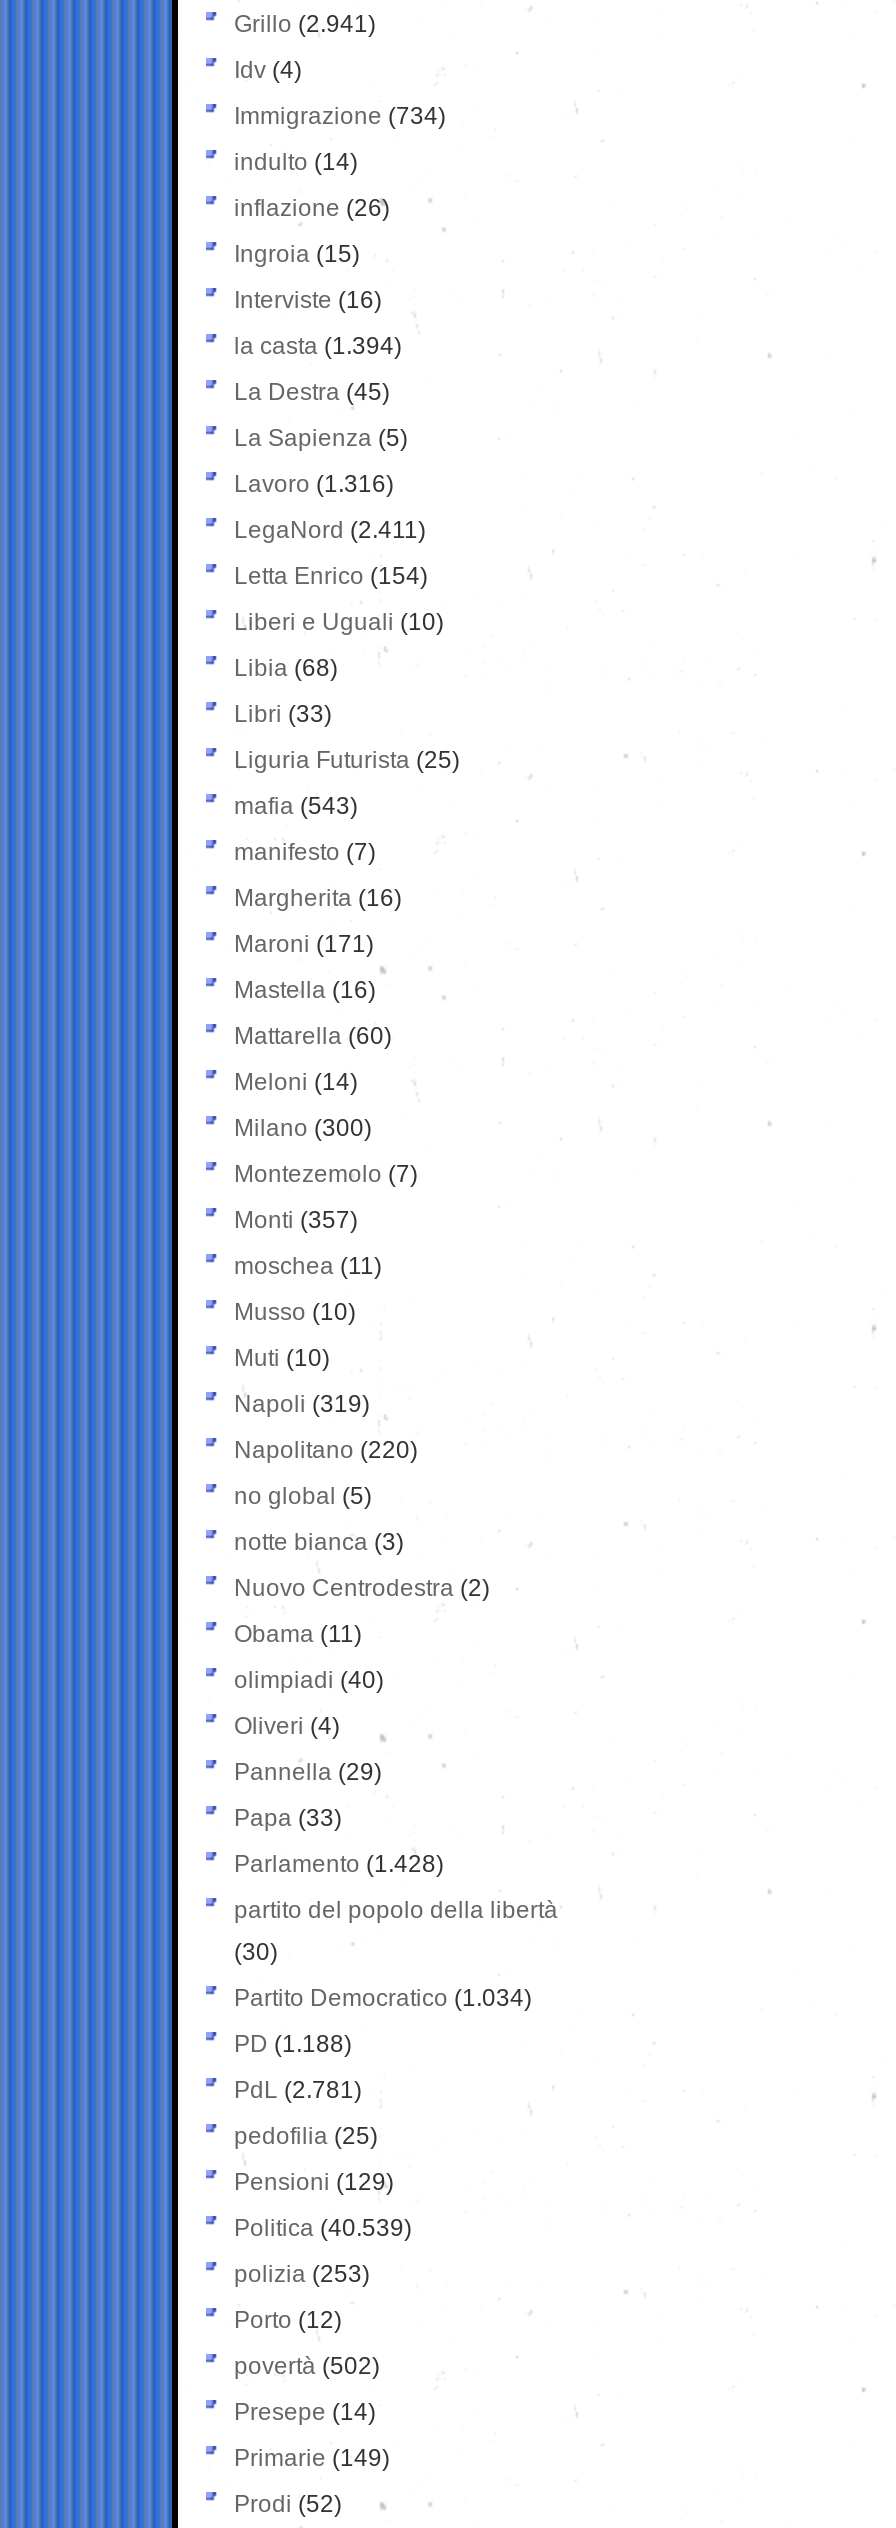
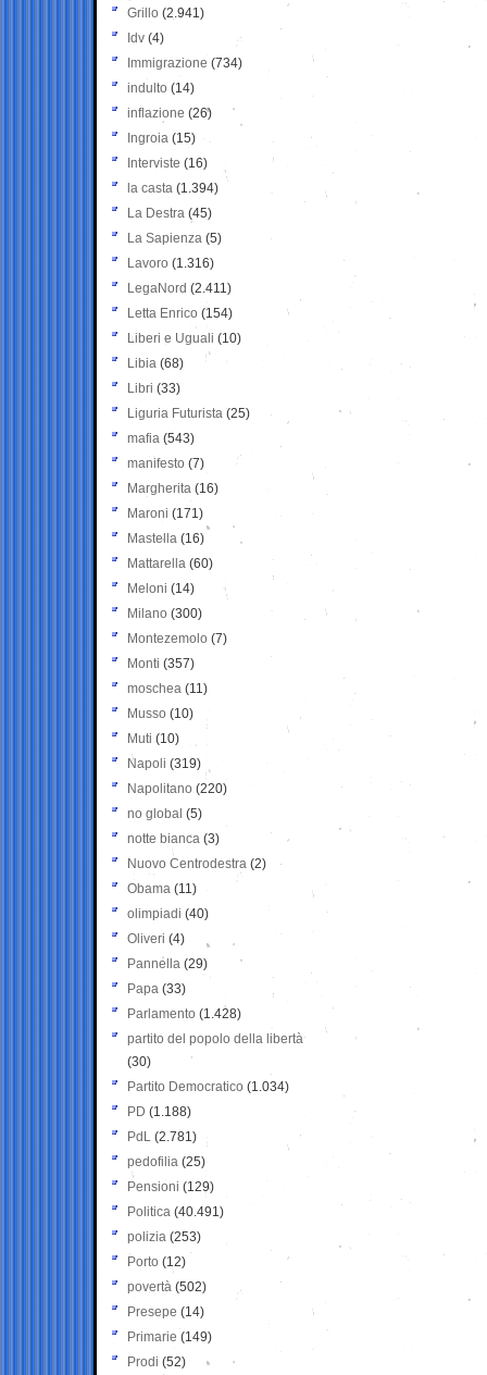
- Politica (40.539)
+ Politica (40.491)
